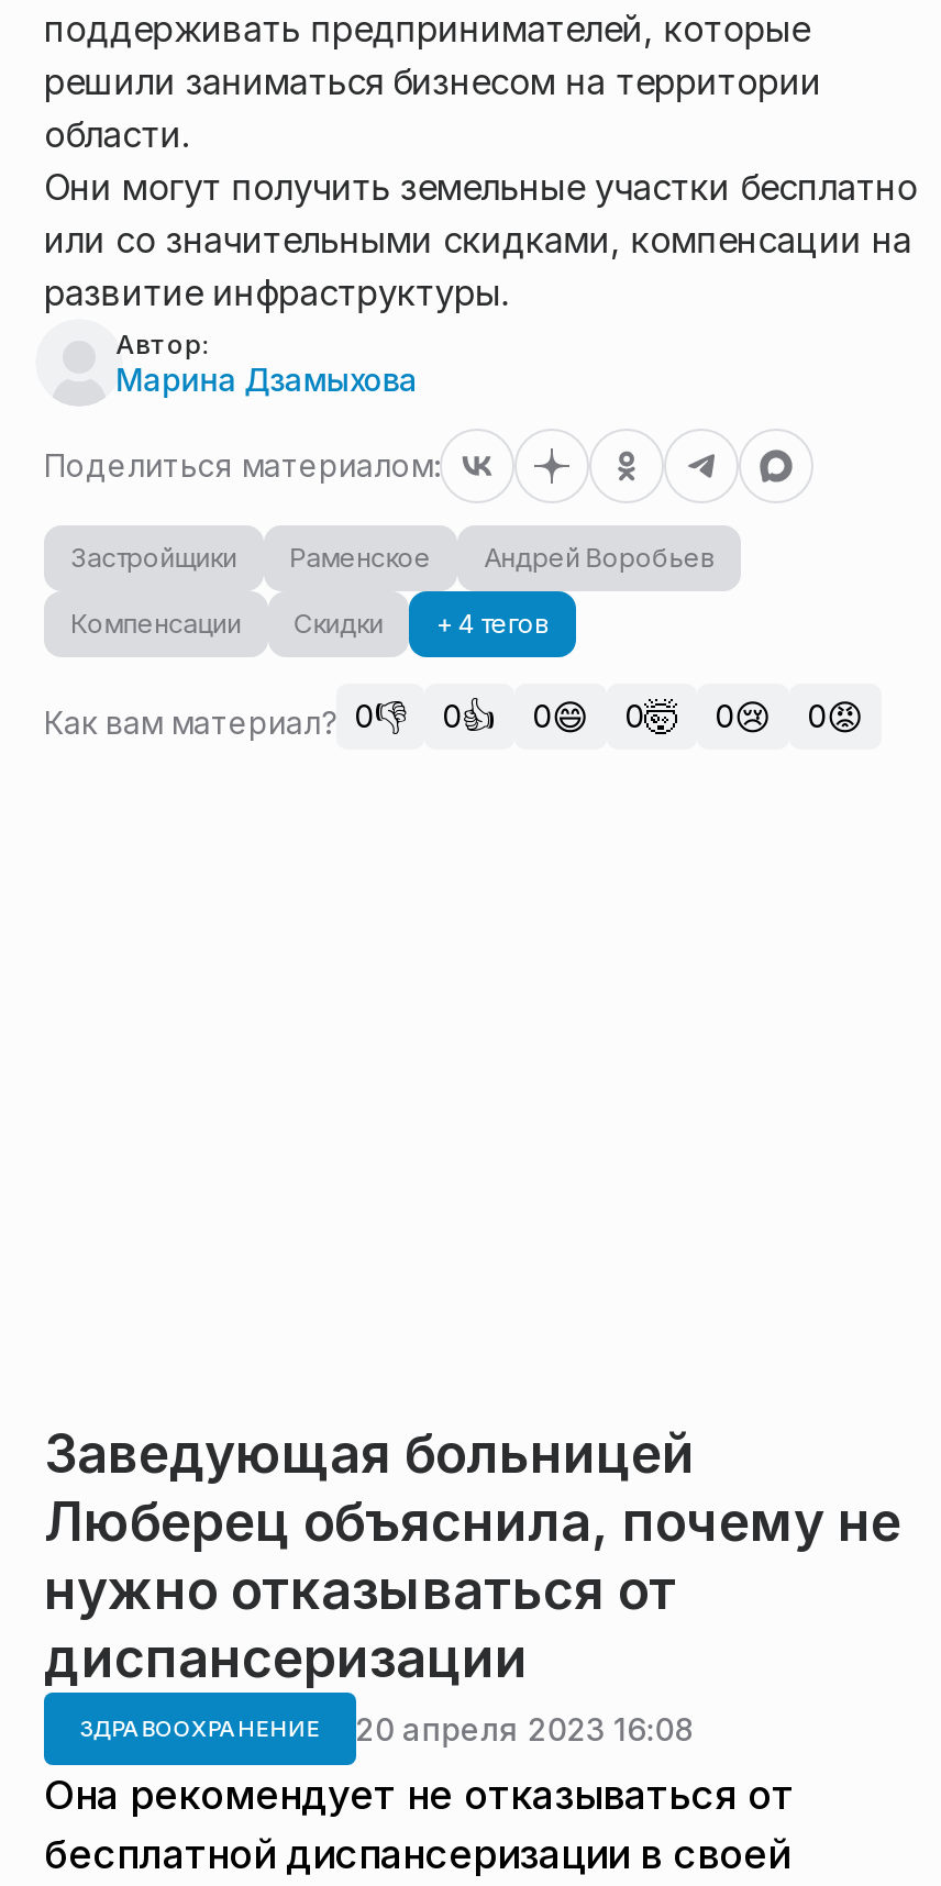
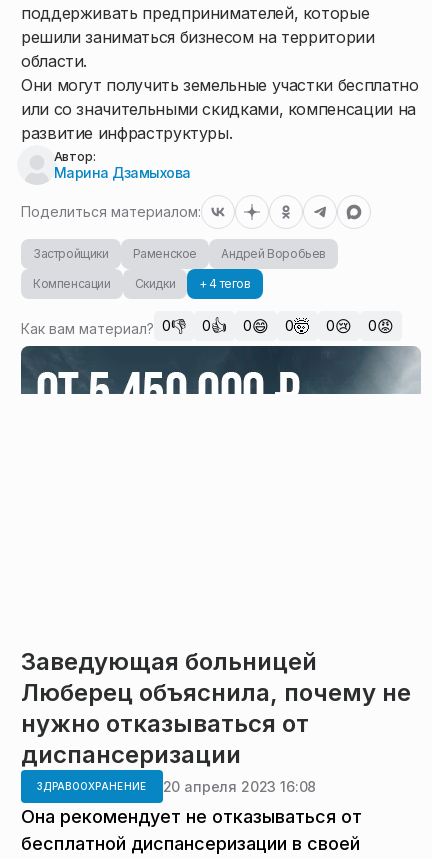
+ [image]
